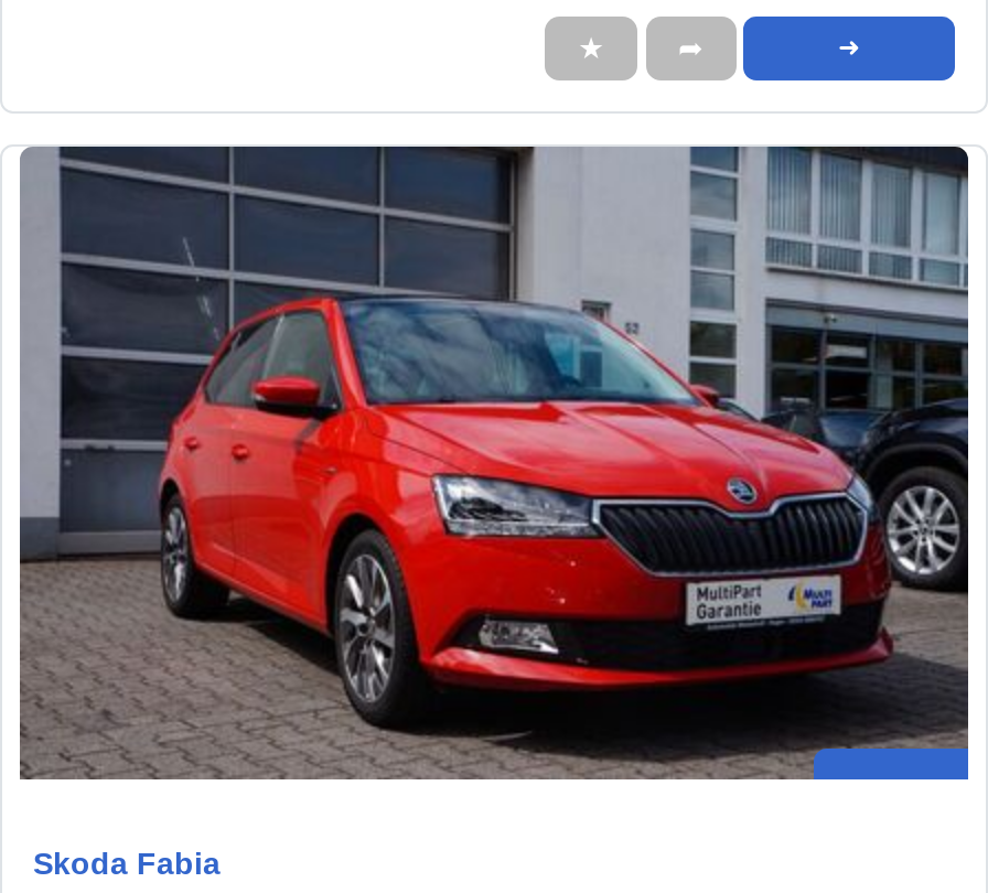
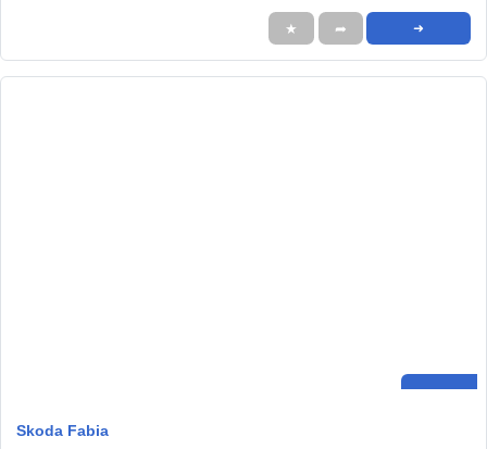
- [image]
